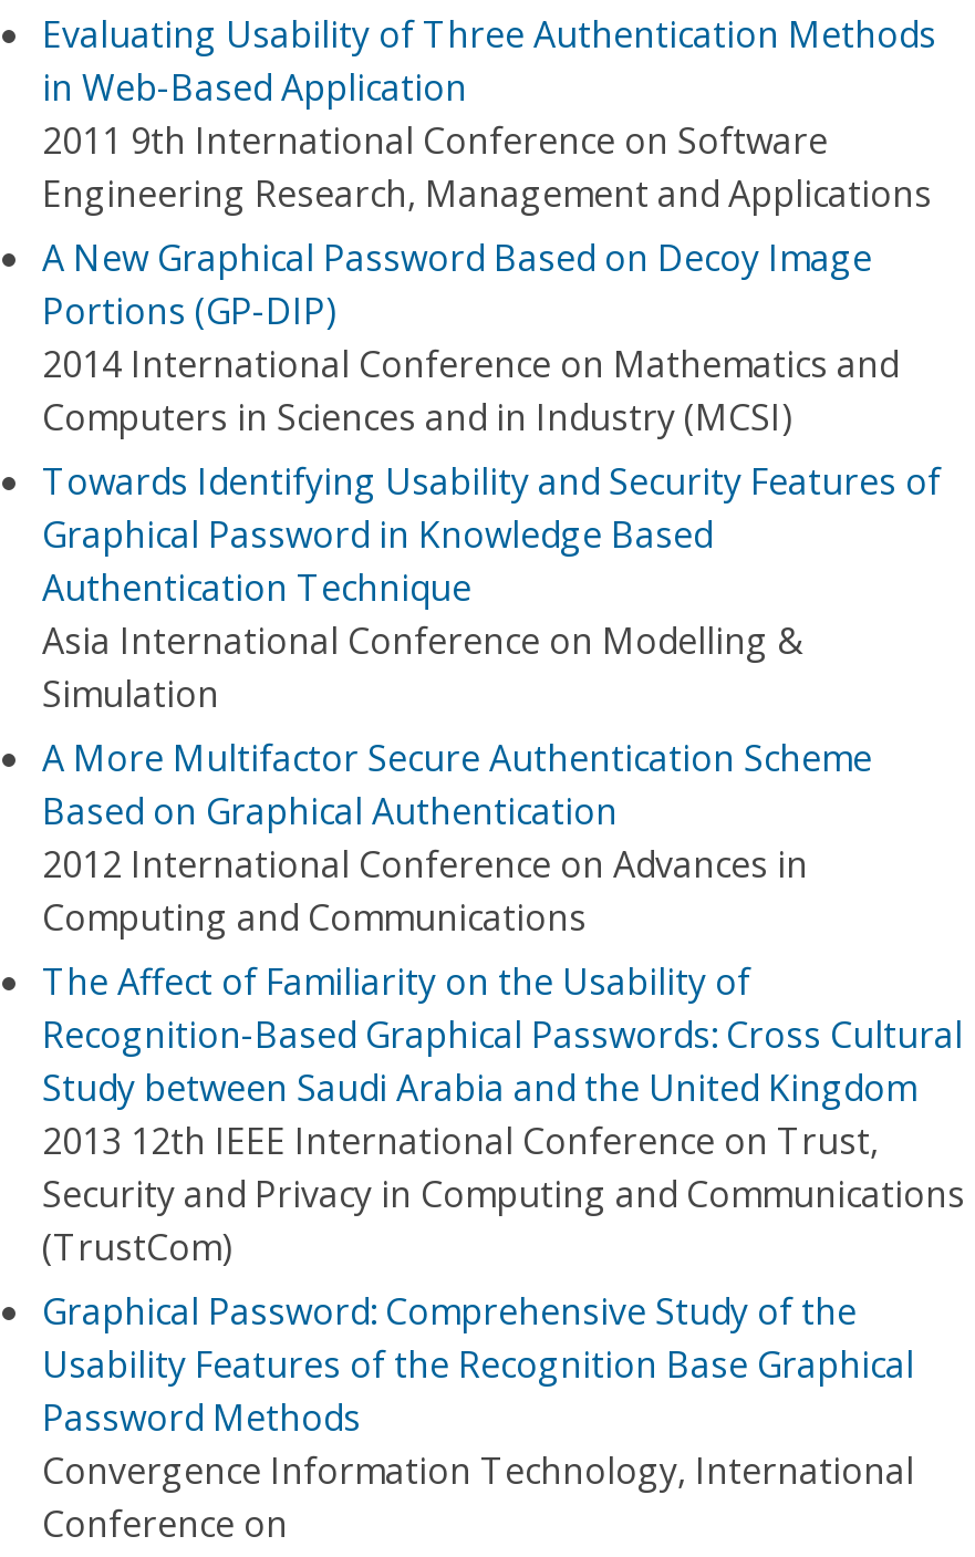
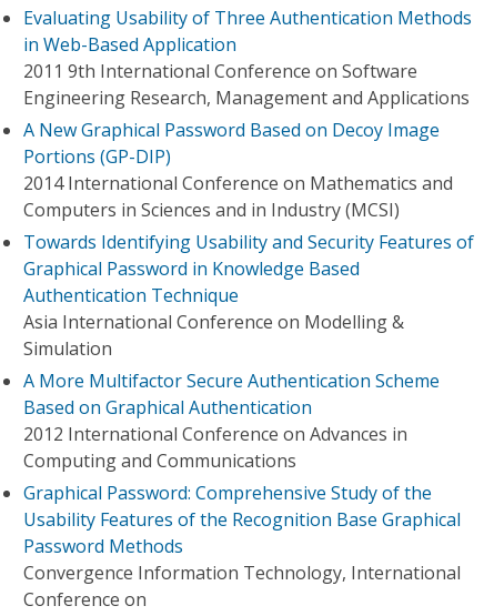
- The Affect of Familiarity on the Usability of
- Recognition-Based Graphical Passwords: Cross Cultural
- Study between Saudi Arabia and the United Kingdom
- 2013 12th IEEE International Conference on Trust,
- Security and Privacy in Computing and Communications
- (TrustCom)
